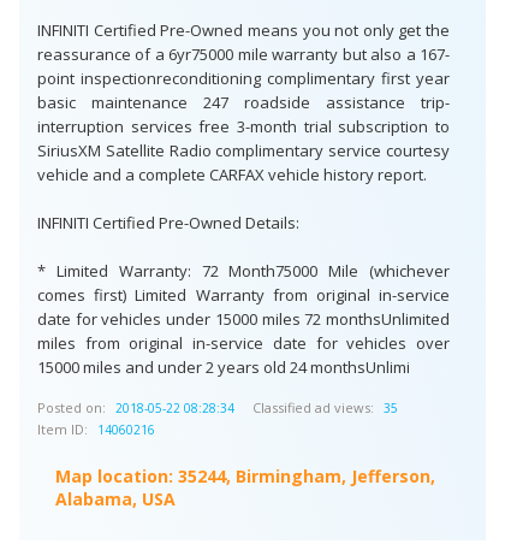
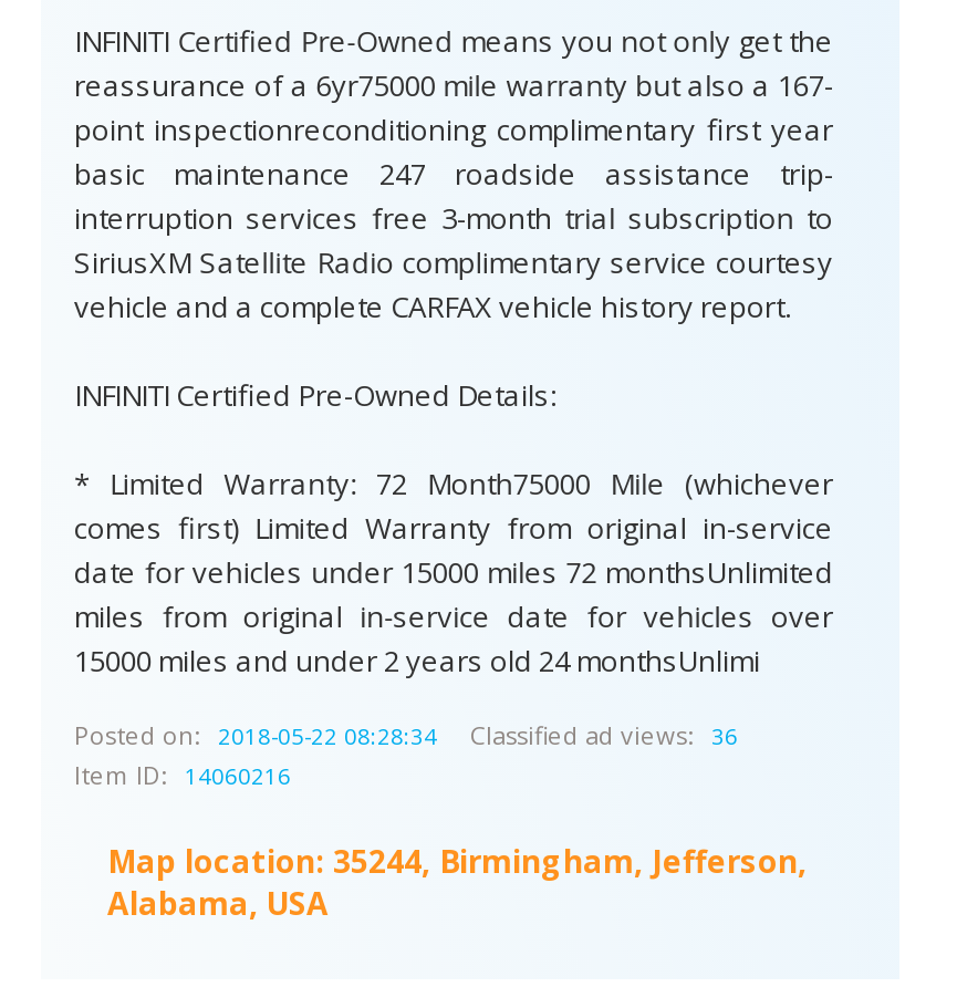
- Classified ad views: 35
+ Classified ad views: 36
